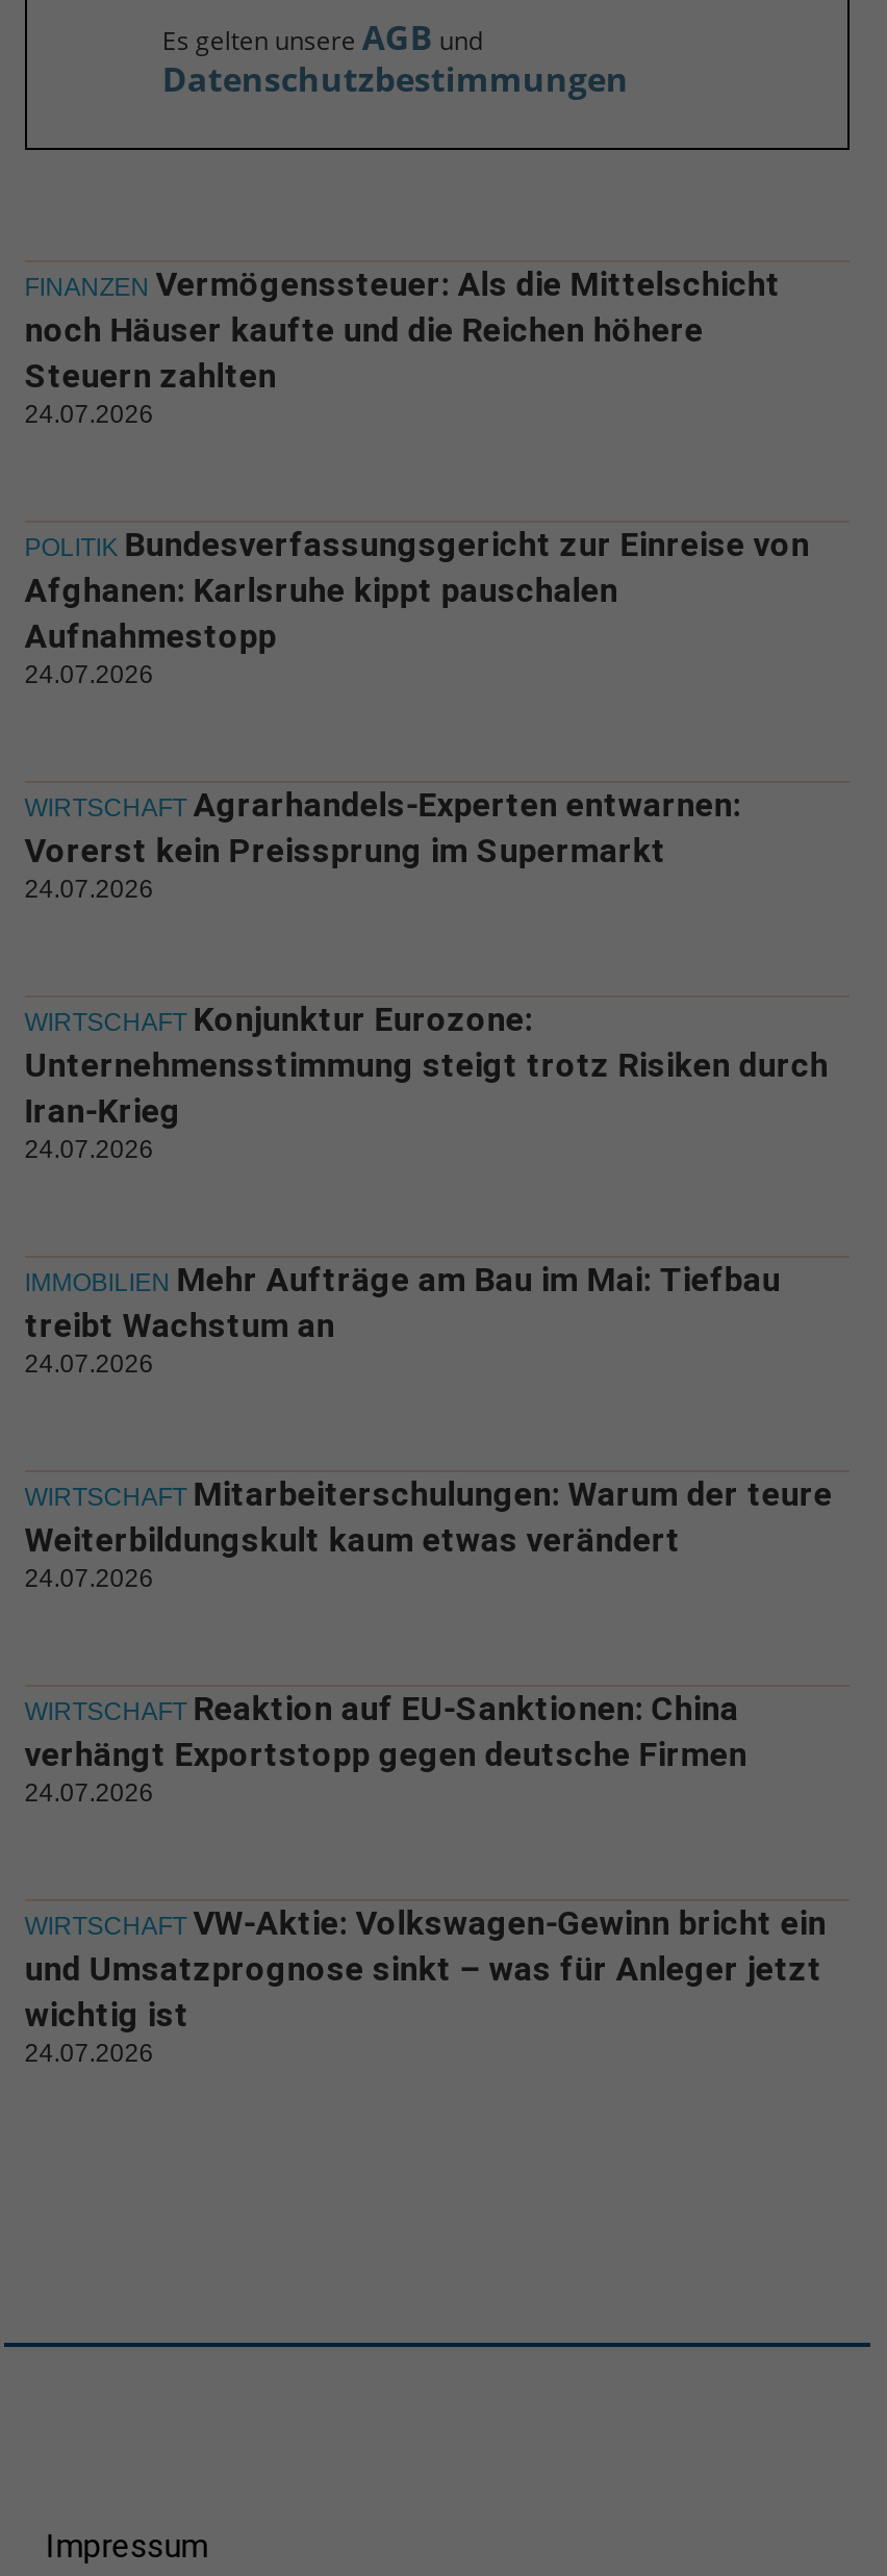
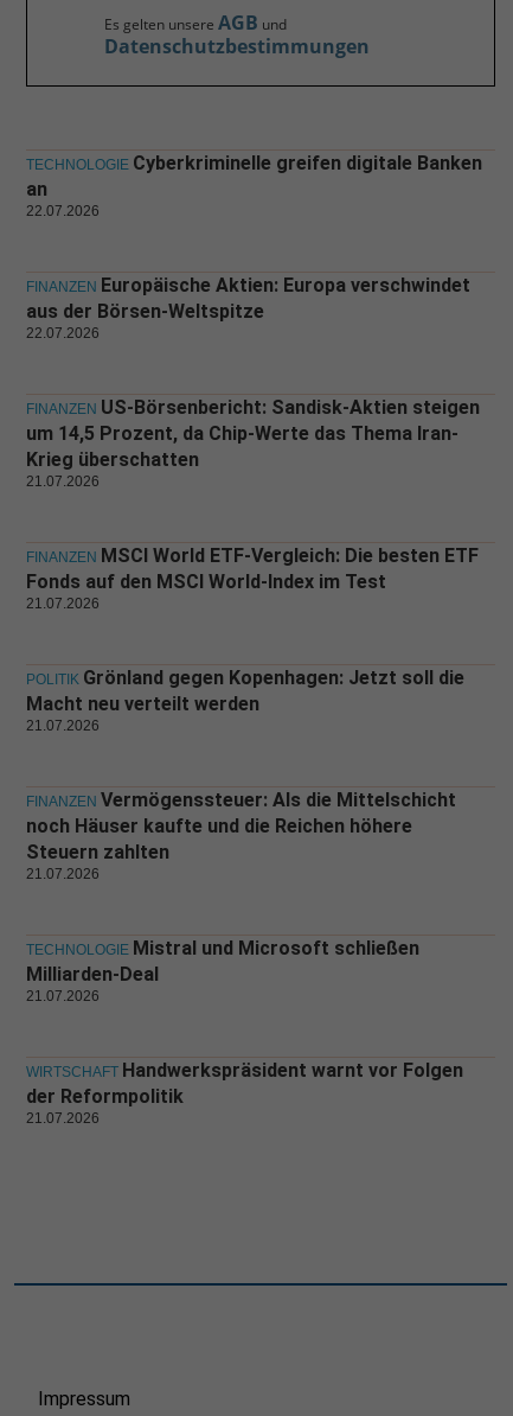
+ TECHNOLOGIE Cyberkriminelle greifen digitale Banken
+ an
+ 22.07.2026
+ FINANZEN Europäische Aktien: Europa verschwindet
+ aus der Börsen-Weltspitze
+ 22.07.2026
+ FINANZEN US-Börsenbericht: Sandisk-Aktien steigen
+ um 14,5 Prozent, da Chip-Werte das Thema Iran-
+ Krieg überschatten
+ 21.07.2026
+ FINANZEN MSCI World ETF-Vergleich: Die besten ETF
+ Fonds auf den MSCI World-Index im Test
+ 21.07.2026
+ POLITIK Grönland gegen Kopenhagen: Jetzt soll die
+ Macht neu verteilt werden
+ 21.07.2026

moved down: FINANZEN Vermögenssteuer: Als die Mittelschicht | noch Häuser kaufte und die Reichen höhere | Steuern zahlten

- 24.07.2026
- POLITIK Bundesverfassungsgericht zur Einreise von
- Afghanen: Karlsruhe kippt pauschalen
- Aufnahmestopp
- 24.07.2026
- WIRTSCHAFT Agrarhandels-Experten entwarnen:
- Vorerst kein Preissprung im Supermarkt
- 24.07.2026
- WIRTSCHAFT Konjunktur Eurozone:
- Unternehmensstimmung steigt trotz Risiken durch
- Iran-Krieg
- 24.07.2026
- IMMOBILIEN Mehr Aufträge am Bau im Mai: Tiefbau
- treibt Wachstum an
- 24.07.2026
- WIRTSCHAFT Mitarbeiterschulungen: Warum der teure
- Weiterbildungskult kaum etwas verändert
- 24.07.2026
- WIRTSCHAFT Reaktion auf EU-Sanktionen: China
- verhängt Exportstopp gegen deutsche Firmen
- 24.07.2026
- WIRTSCHAFT VW-Aktie: Volkswagen-Gewinn bricht ein
- und Umsatzprognose sinkt – was für Anleger jetzt
- wichtig ist
- 24.07.2026
+ 21.07.2026
+ TECHNOLOGIE Mistral und Microsoft schließen
+ Milliarden-Deal
+ 21.07.2026
+ WIRTSCHAFT Handwerkspräsident warnt vor Folgen
+ der Reformpolitik
+ 21.07.2026
